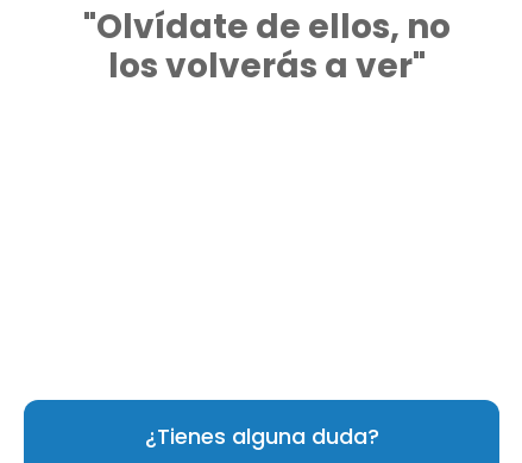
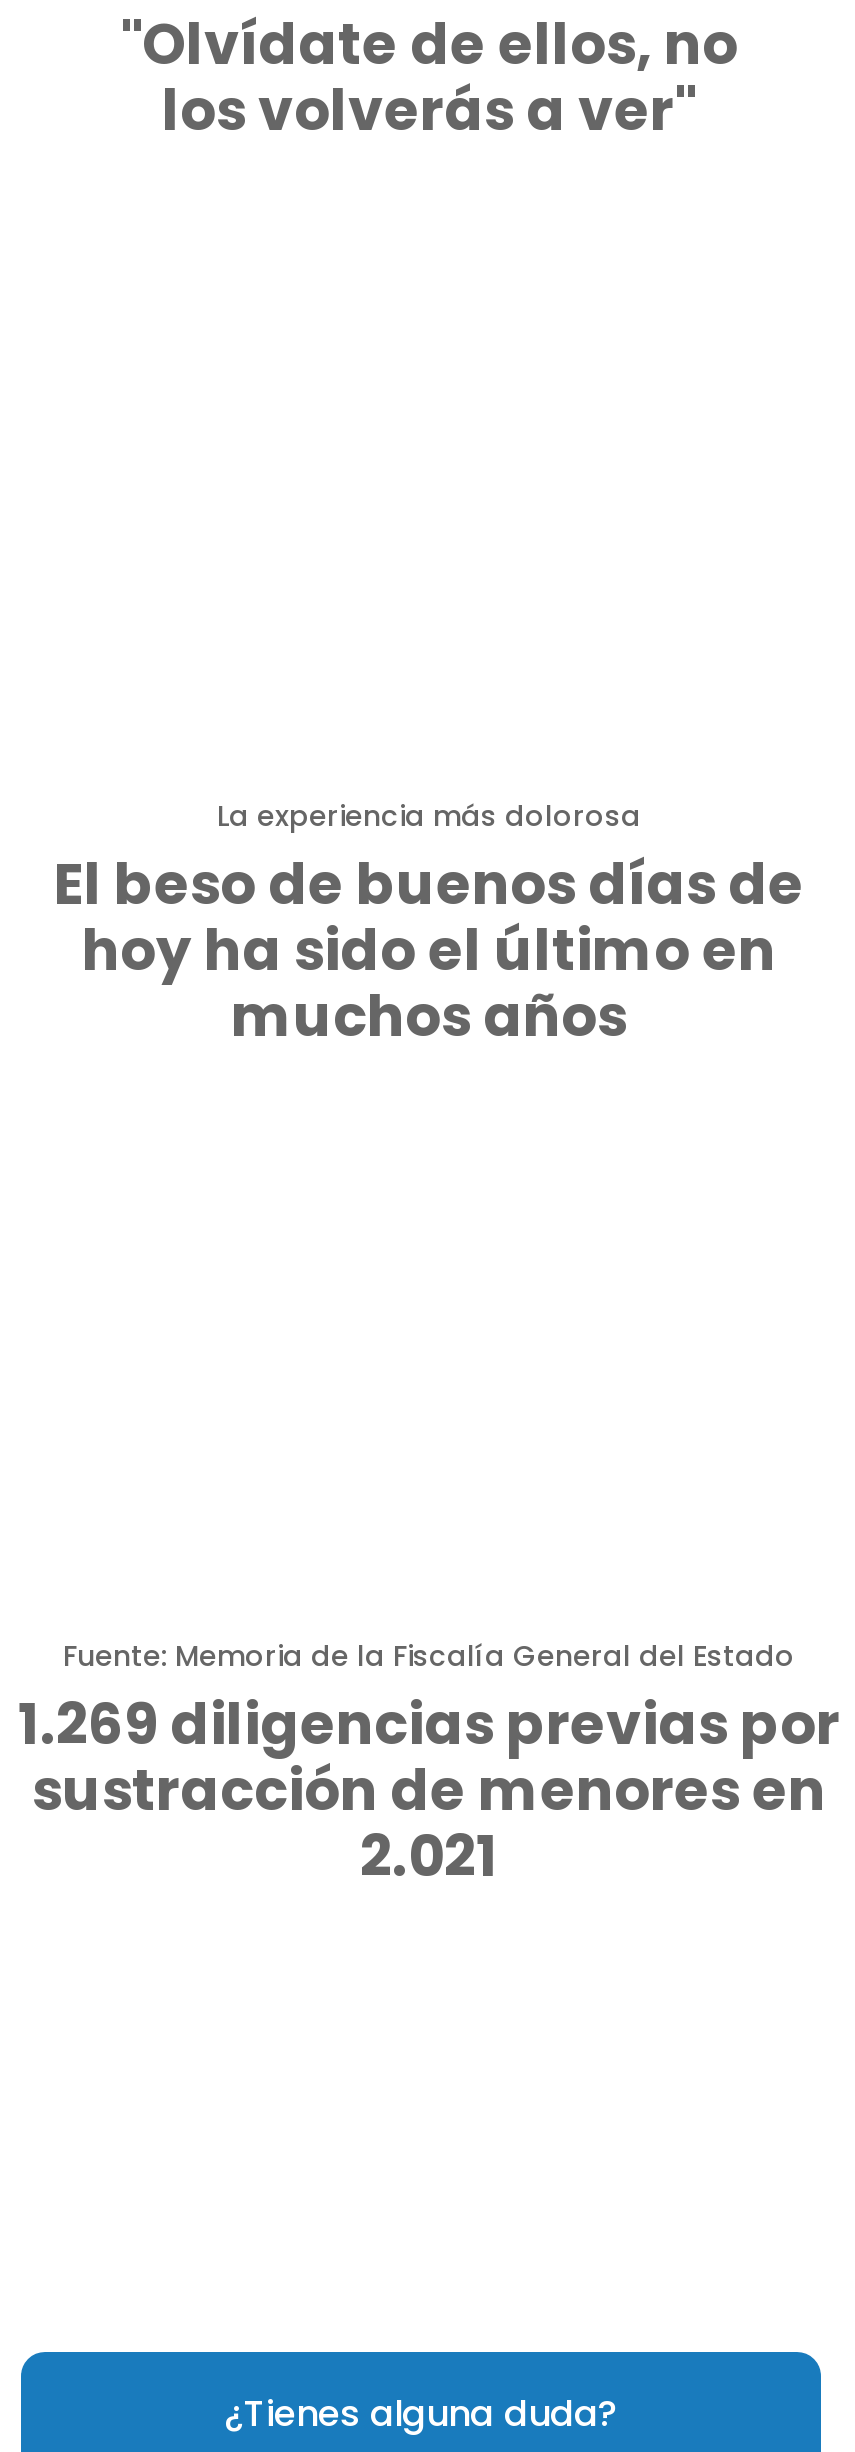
+ Fuente: Memoria de la Fiscalía General del Estado
+ 1.269 diligencias previas por
+ sustracción de menores en
+ 2.021

+ La experiencia más dolorosa
+ El beso de buenos días de
+ hoy ha sido el último en
+ muchos años
